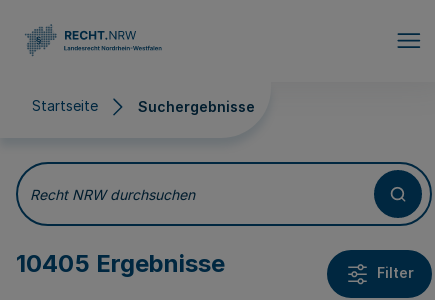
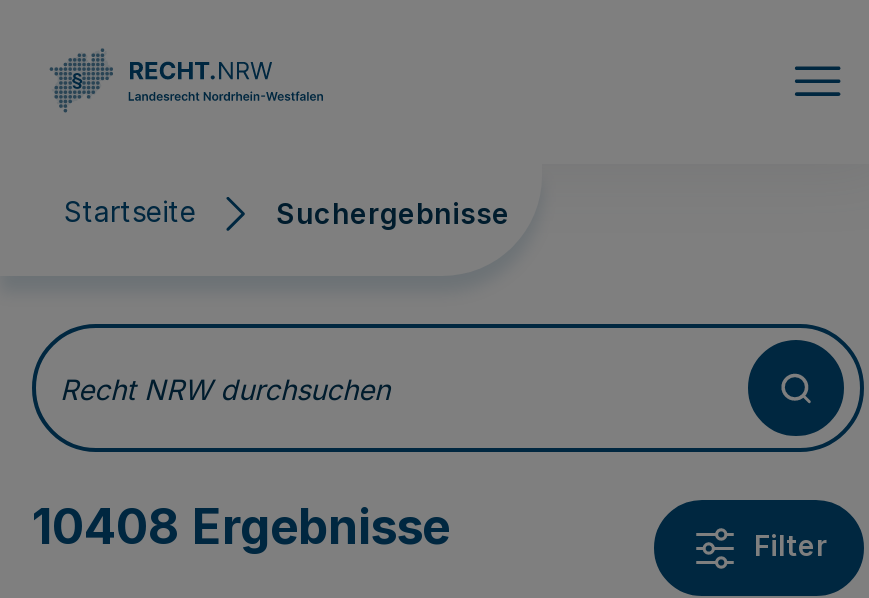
- 10405 Ergebnisse
+ 10408 Ergebnisse
